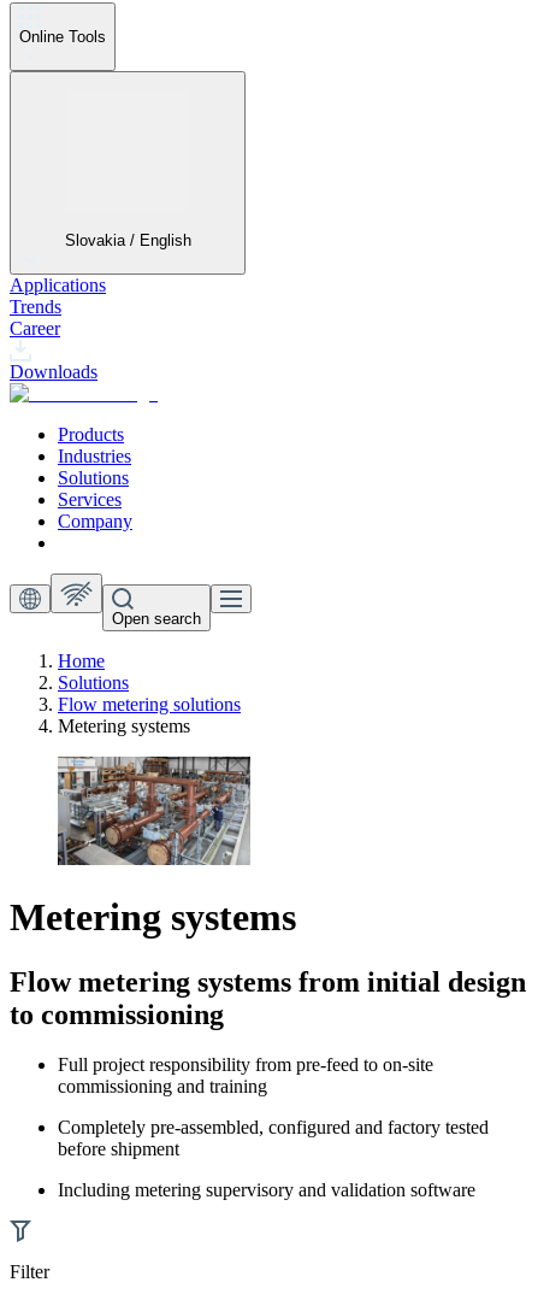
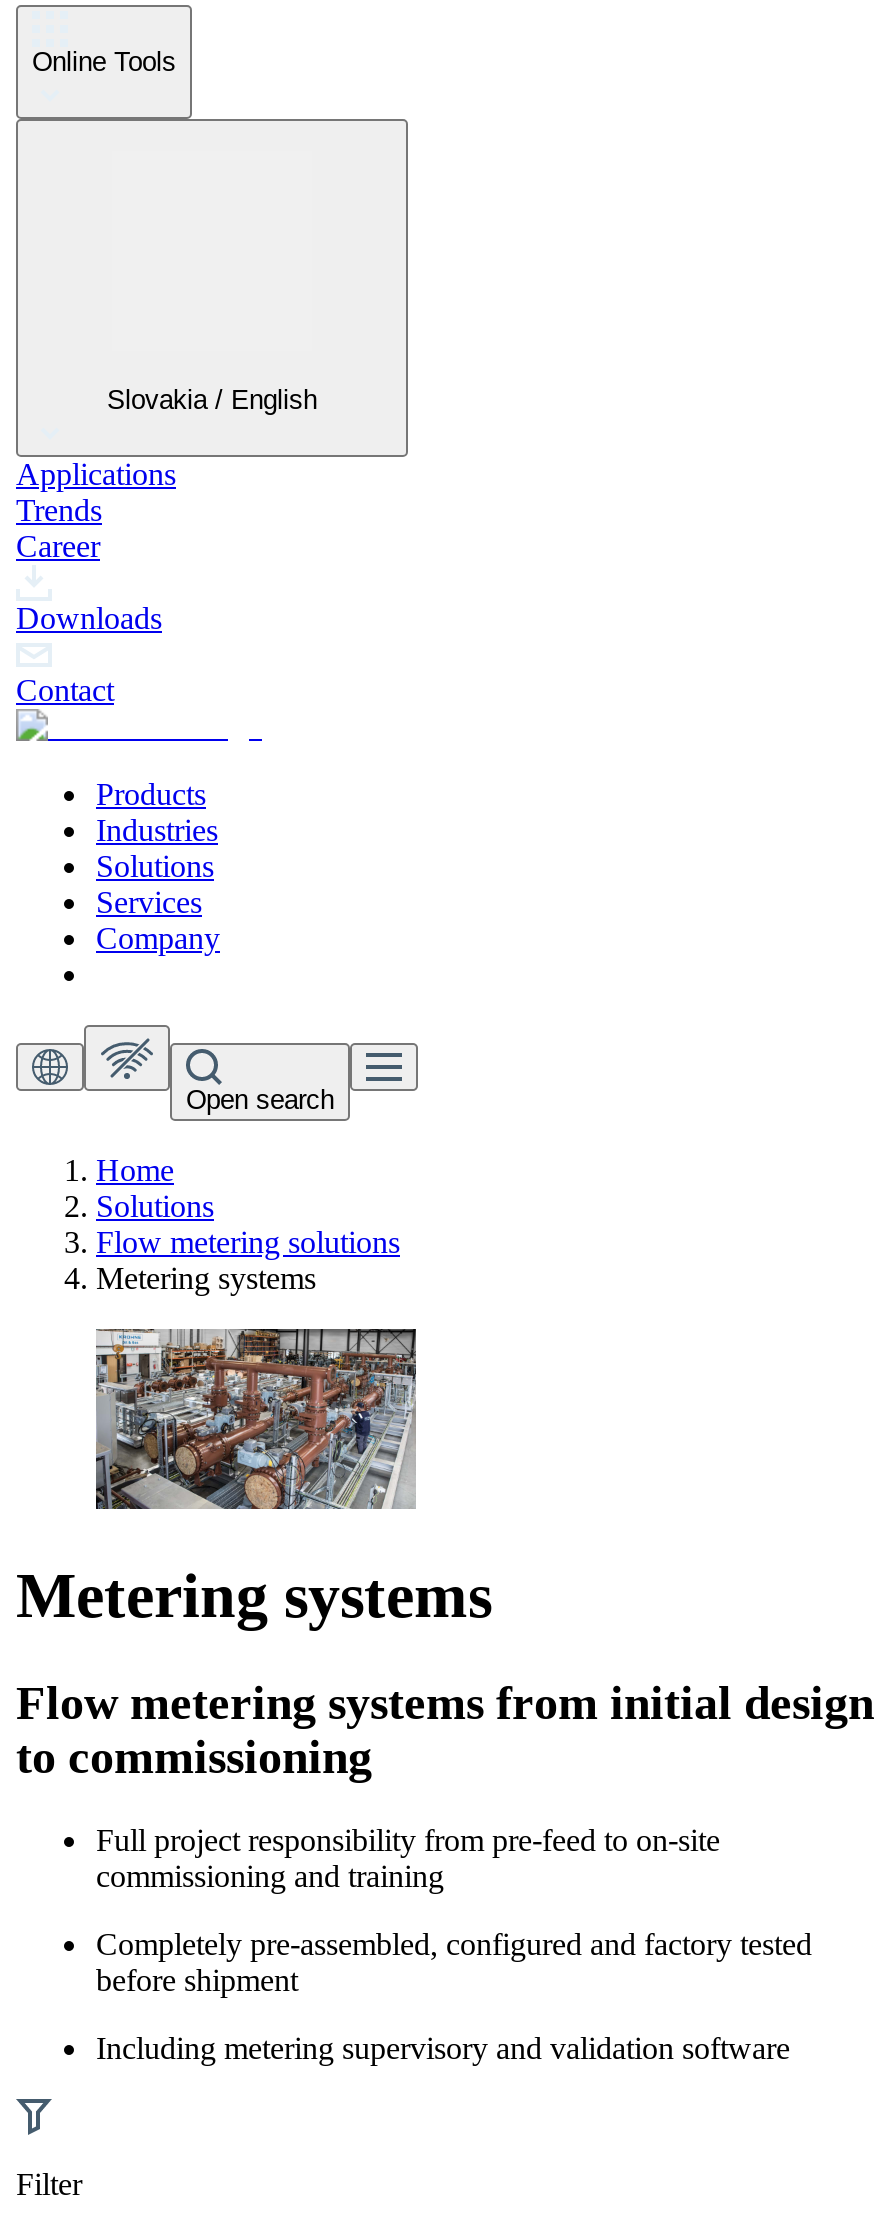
+ Contact
